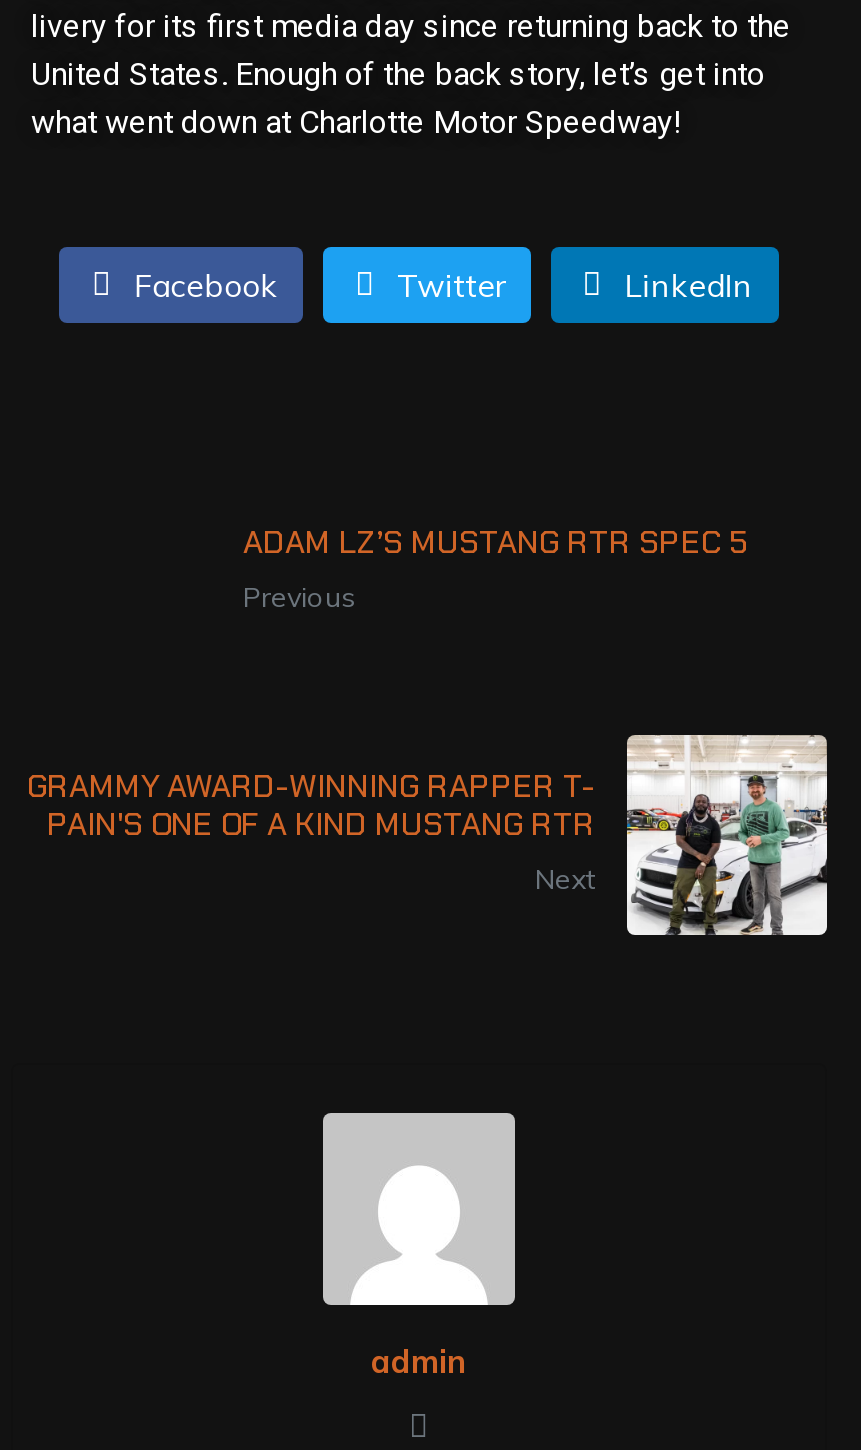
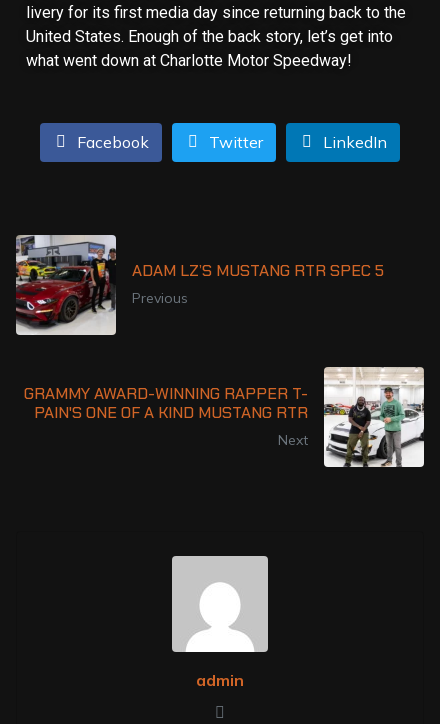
+ [image]
